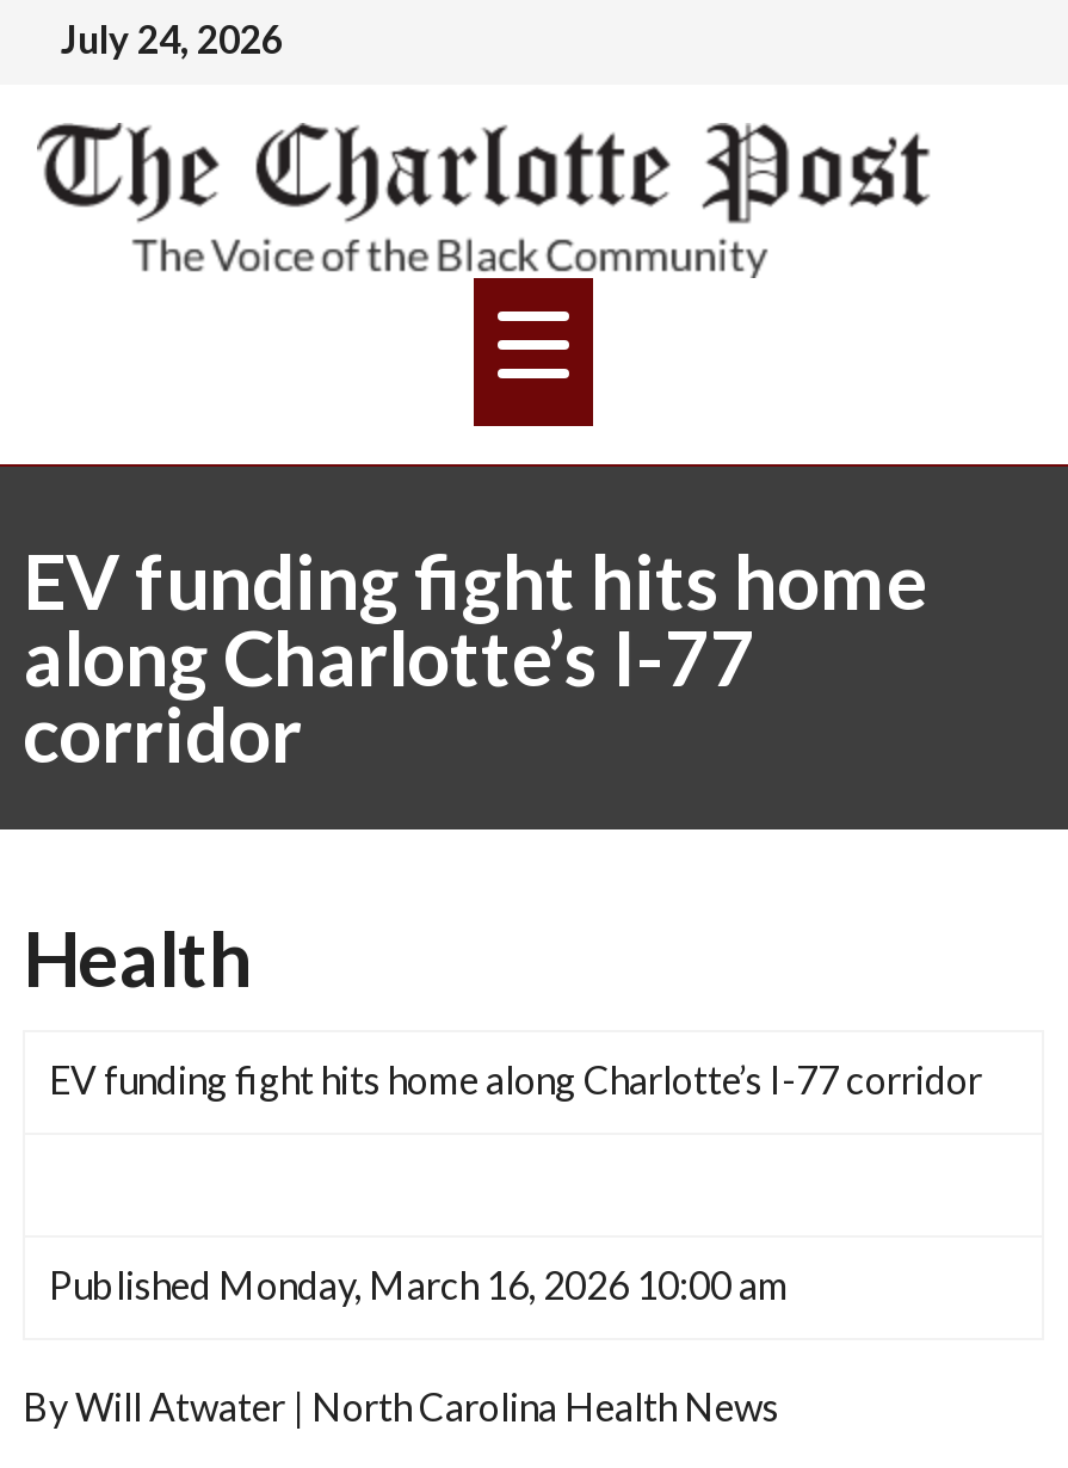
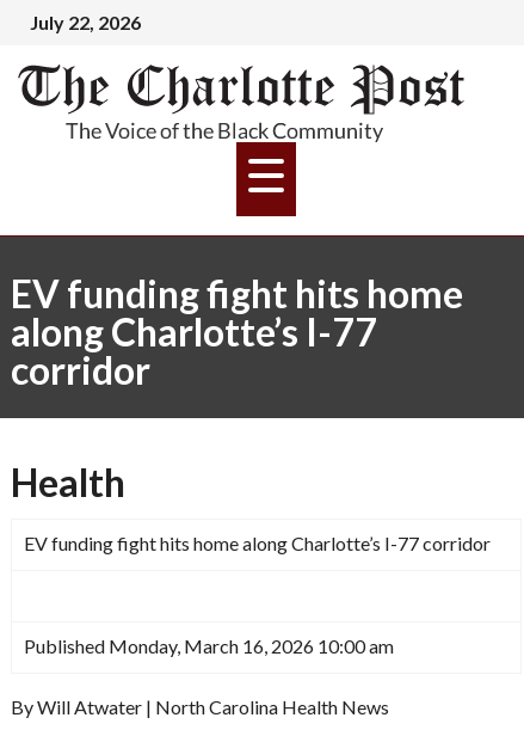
- July 24, 2026
+ July 22, 2026
